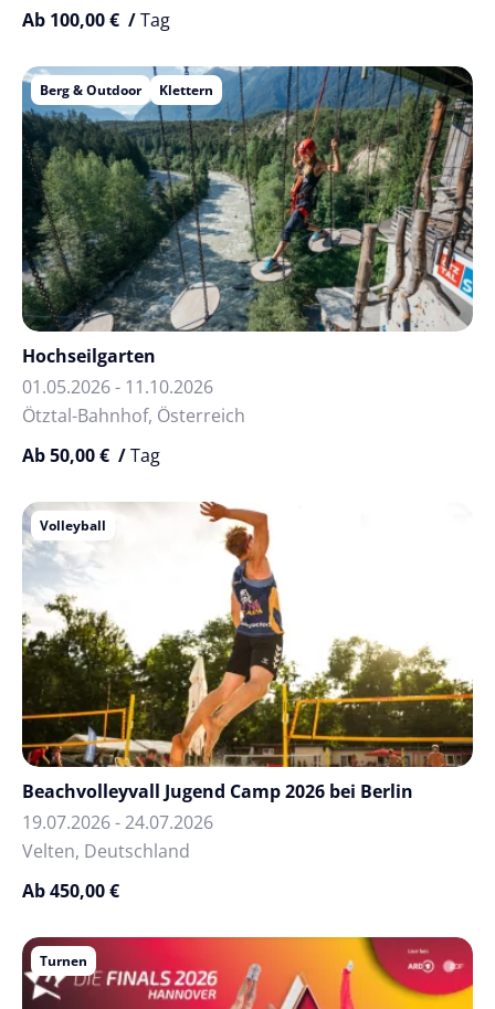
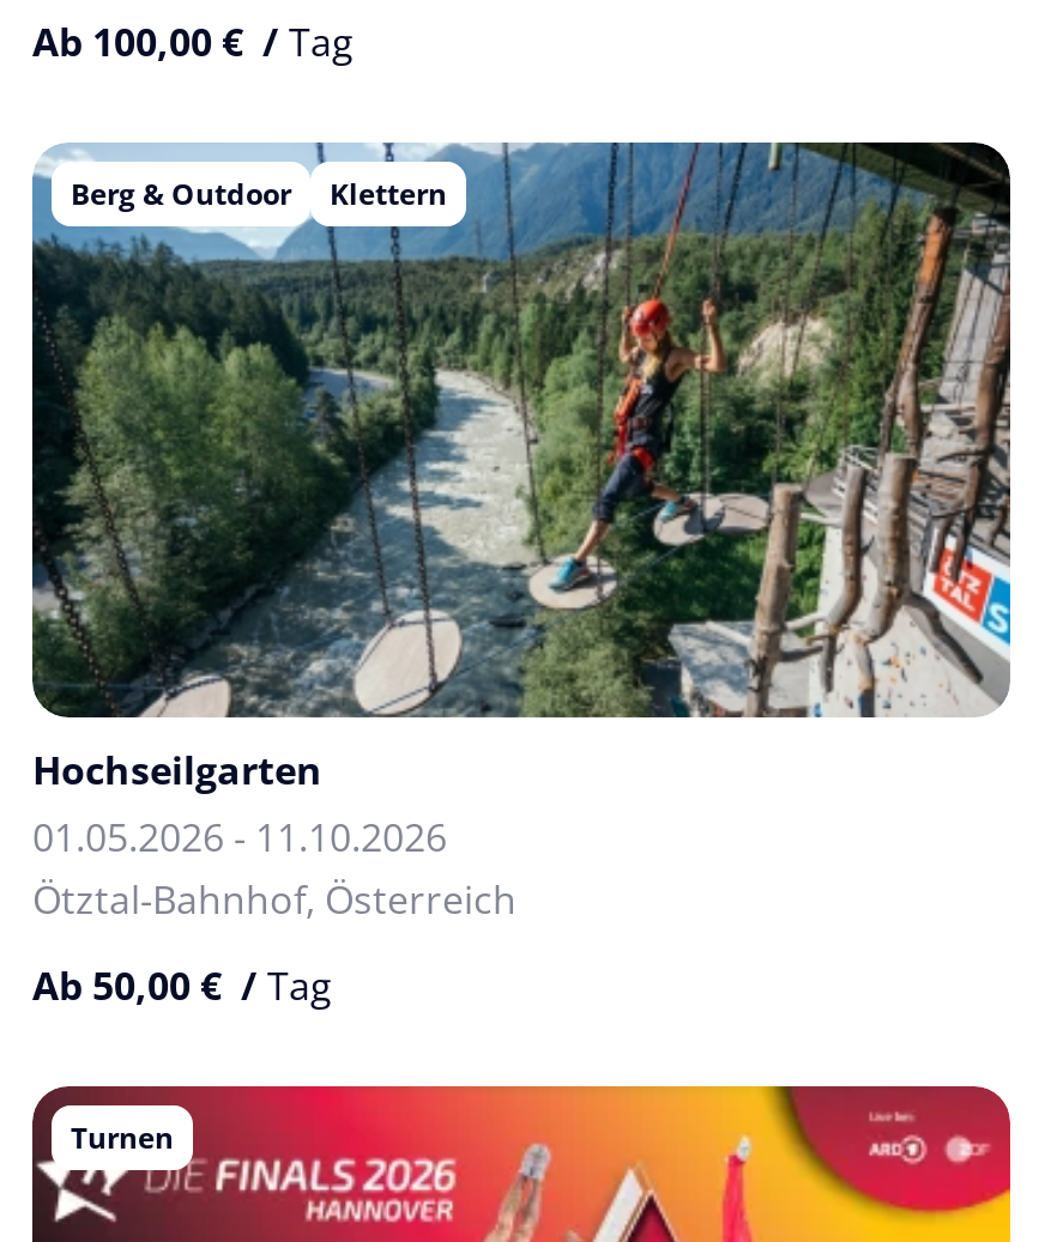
- [image]
- Volleyball

- Beachvolleyvall Jugend Camp 2026 bei Berlin
- 19.07.2026 - 24.07.2026
- Velten, Deutschland
- Ab 450,00 €
